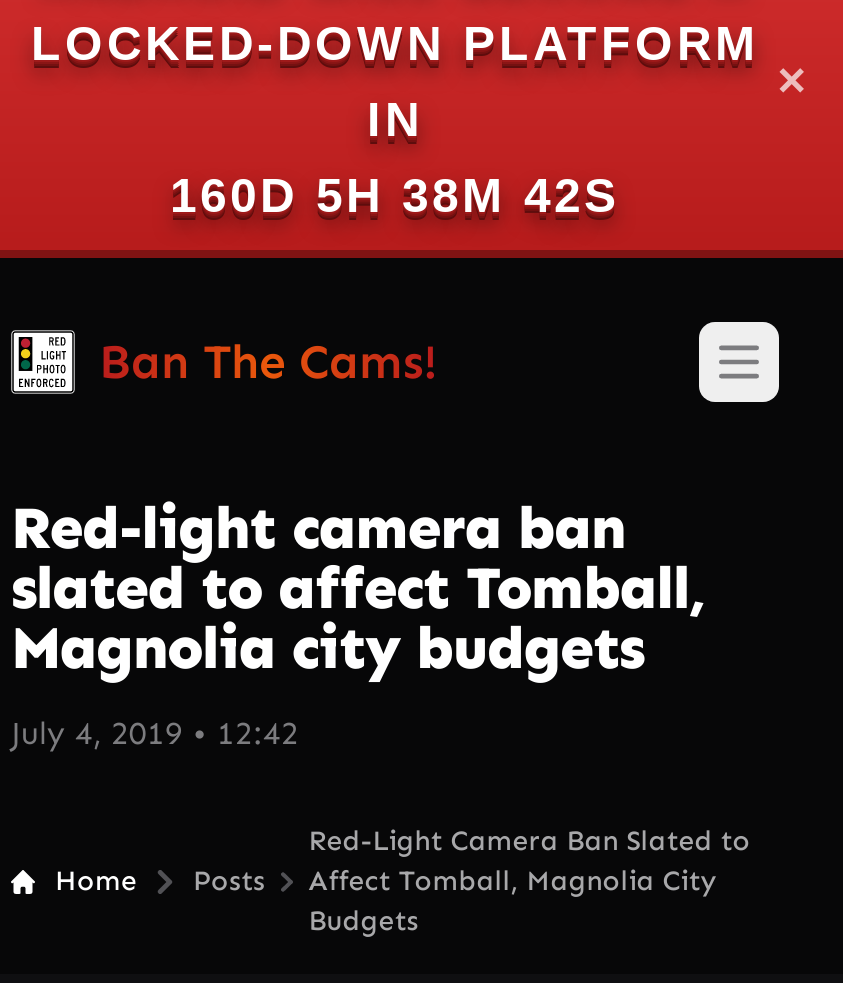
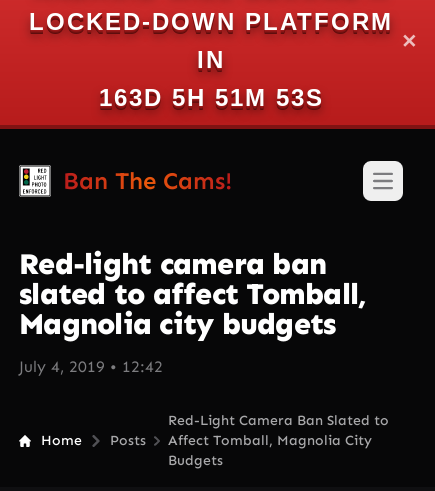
- 160D 5H 38M 42S
+ 163D 5H 51M 53S
